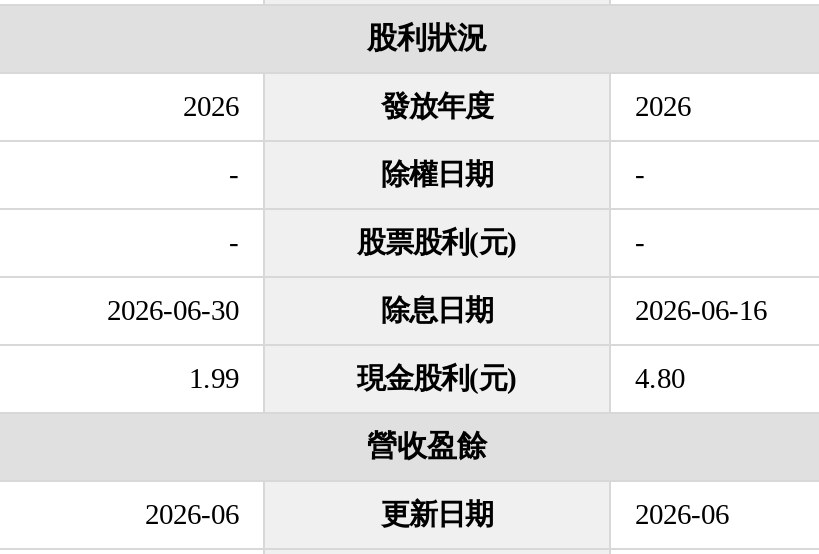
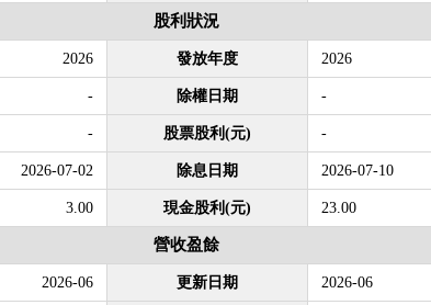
- 2026-06-30
+ 2026-07-02

- 2026-06-16
+ 2026-07-10

- 1.99
+ 3.00

- 4.80
+ 23.00
